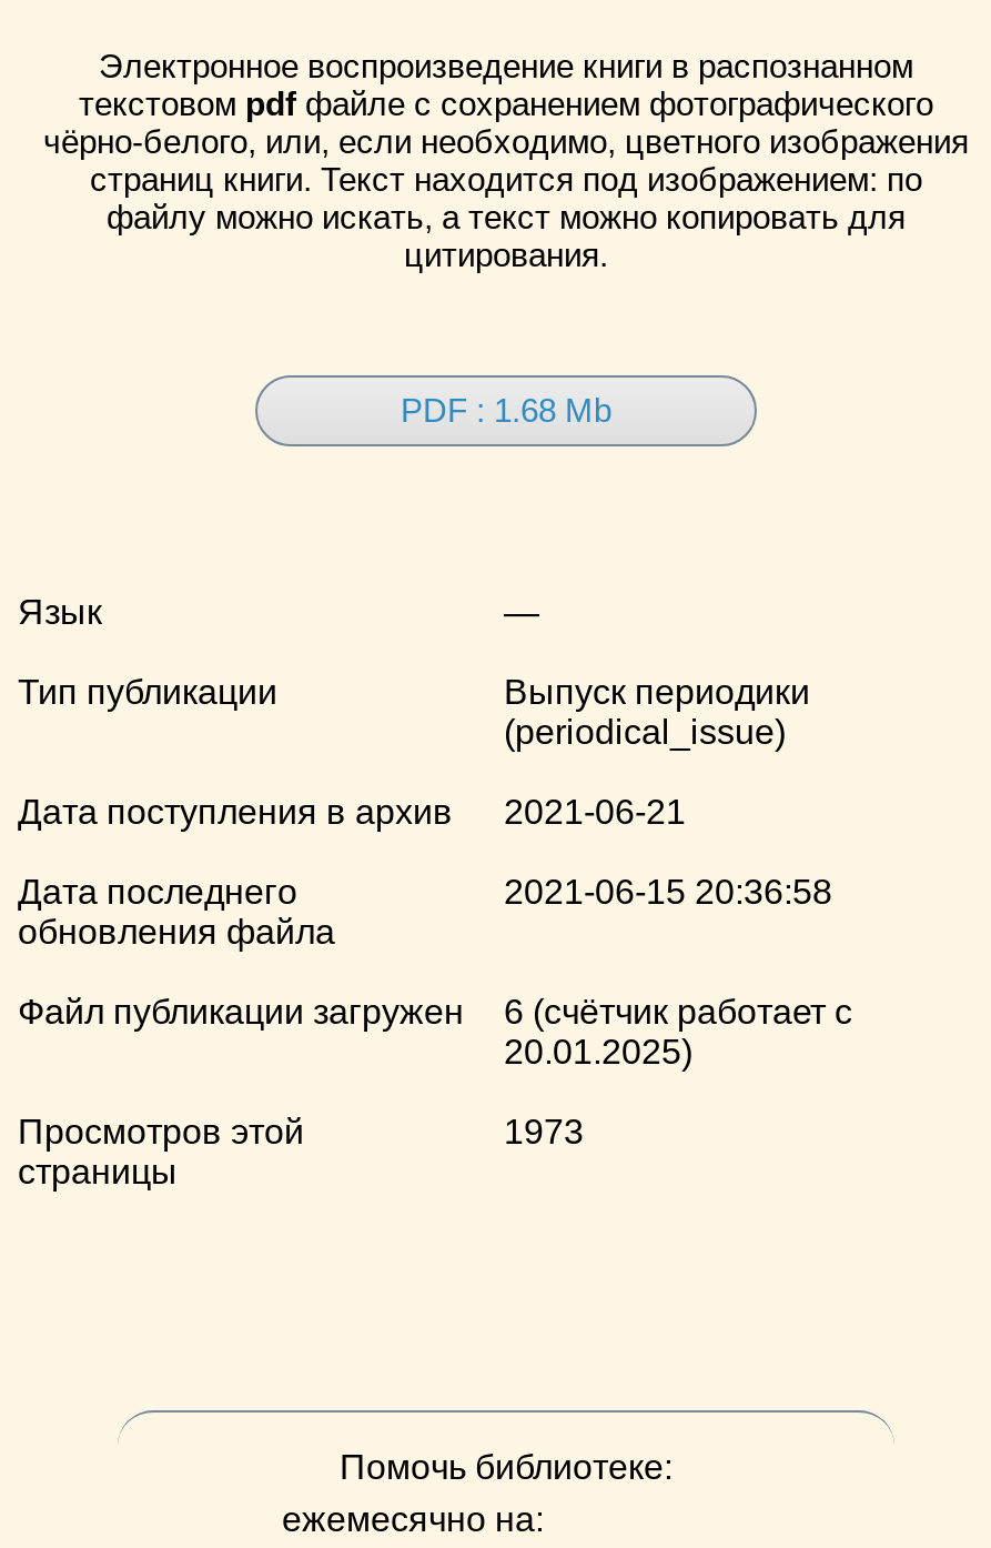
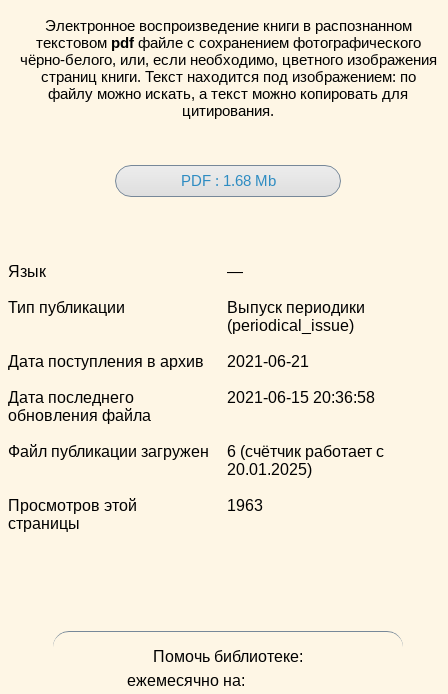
- 1973
+ 1963
